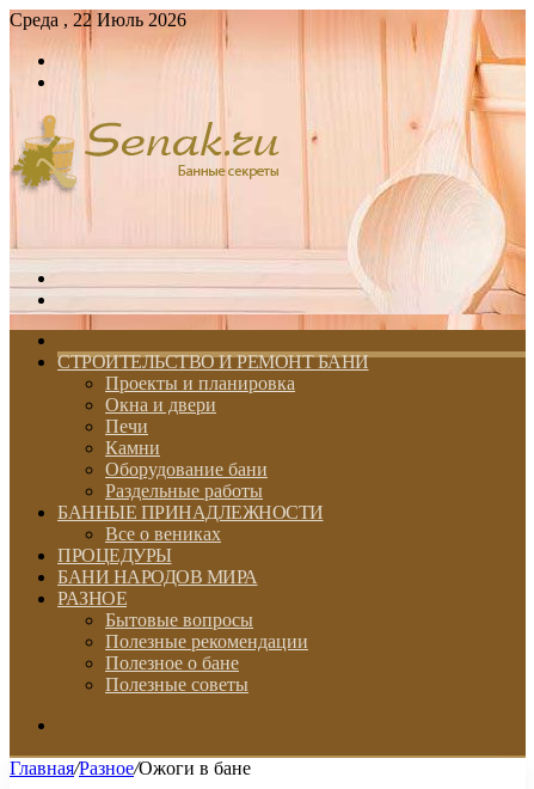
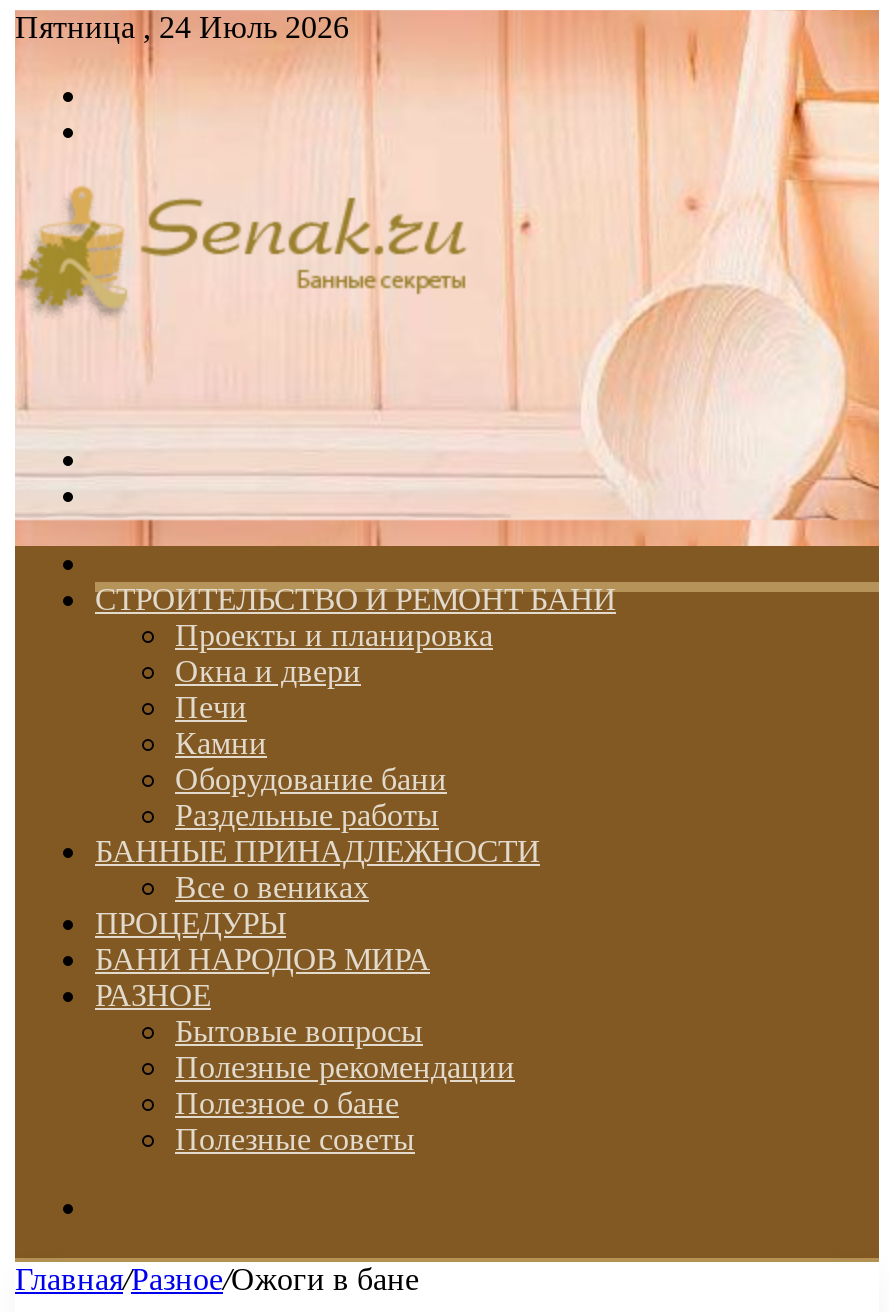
- Среда , 22 Июль 2026
+ Пятница , 24 Июль 2026
